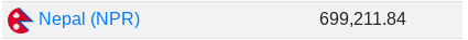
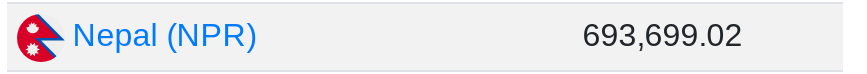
- 699,211.84
+ 693,699.02
